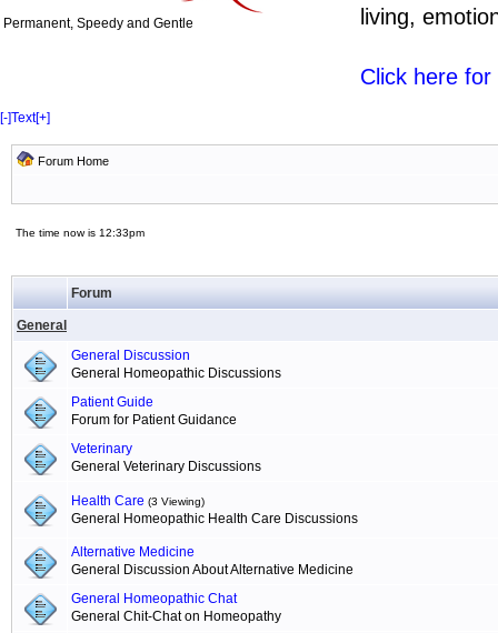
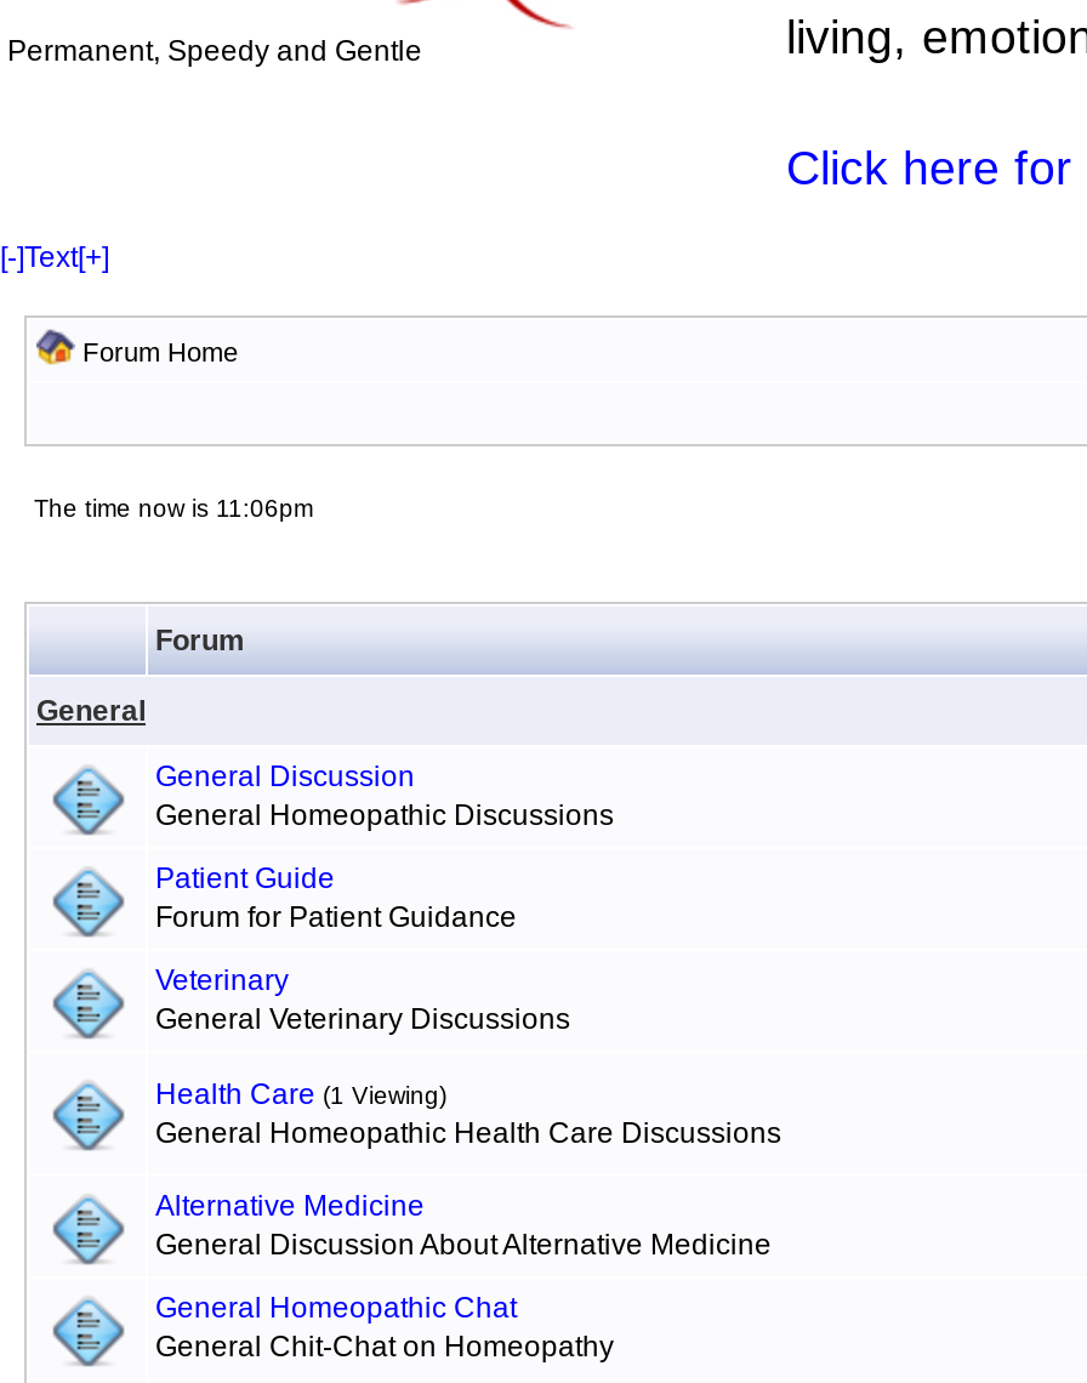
- The time now is 12:33pm
+ The time now is 11:06pm

- Health Care (3 Viewing)
+ Health Care (1 Viewing)
